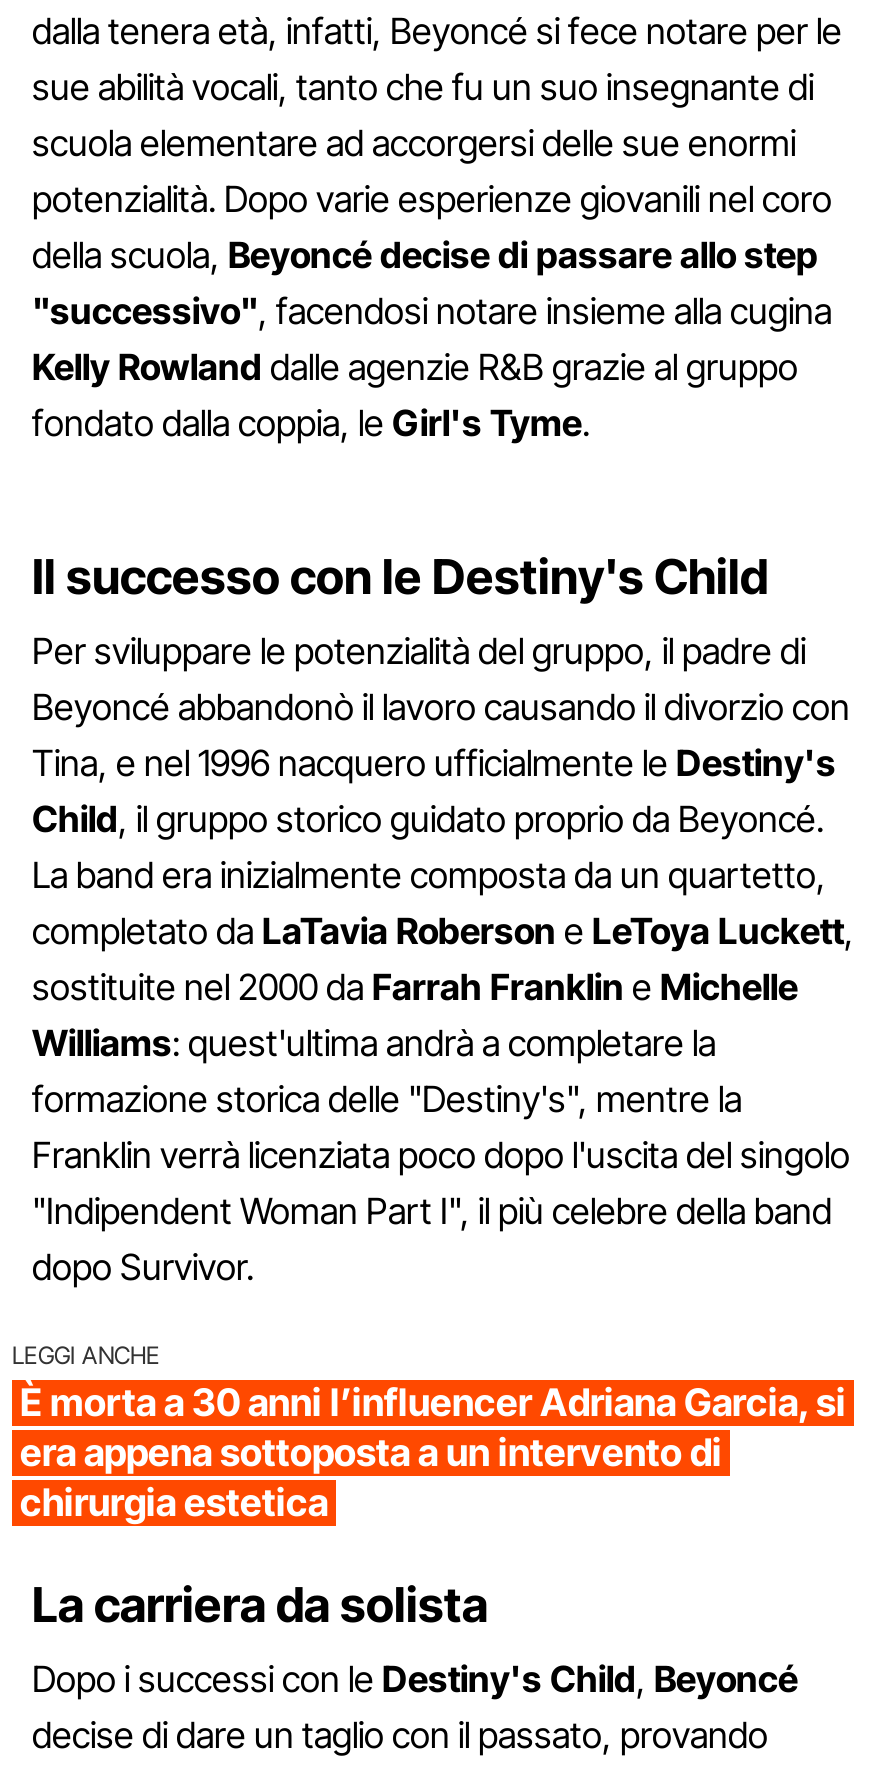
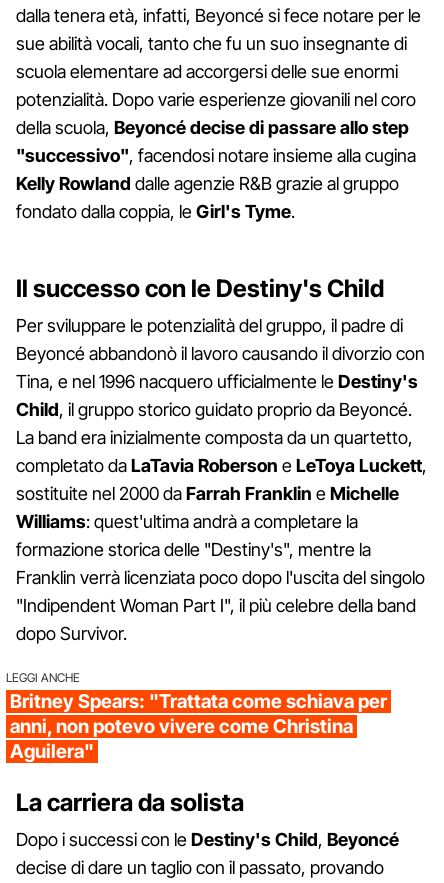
- È morta a 30 anni l’influencer Adriana Garcia, si
- era appena sottoposta a un intervento di
- chirurgia estetica
+ Britney Spears: "Trattata come schiava per
+ anni, non potevo vivere come Christina
+ Aguilera"
